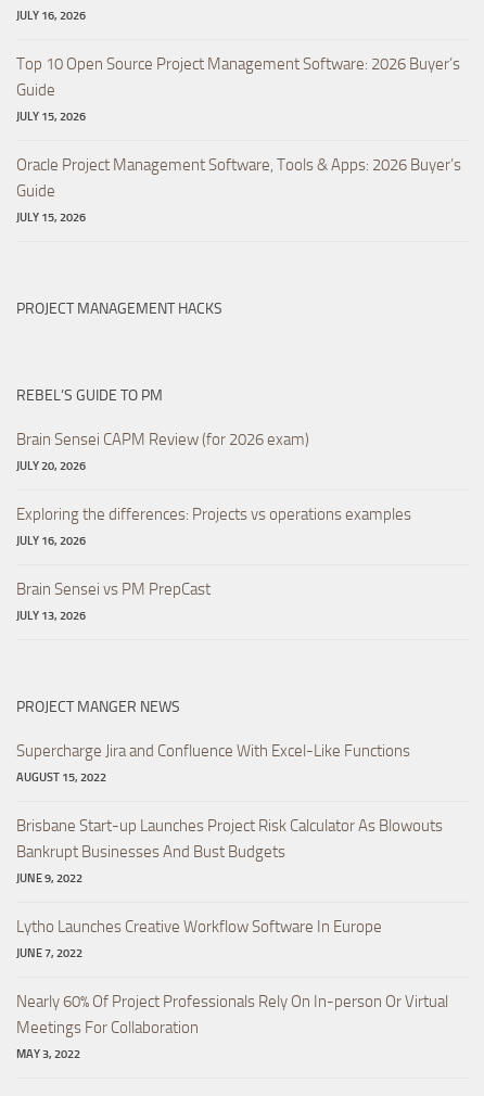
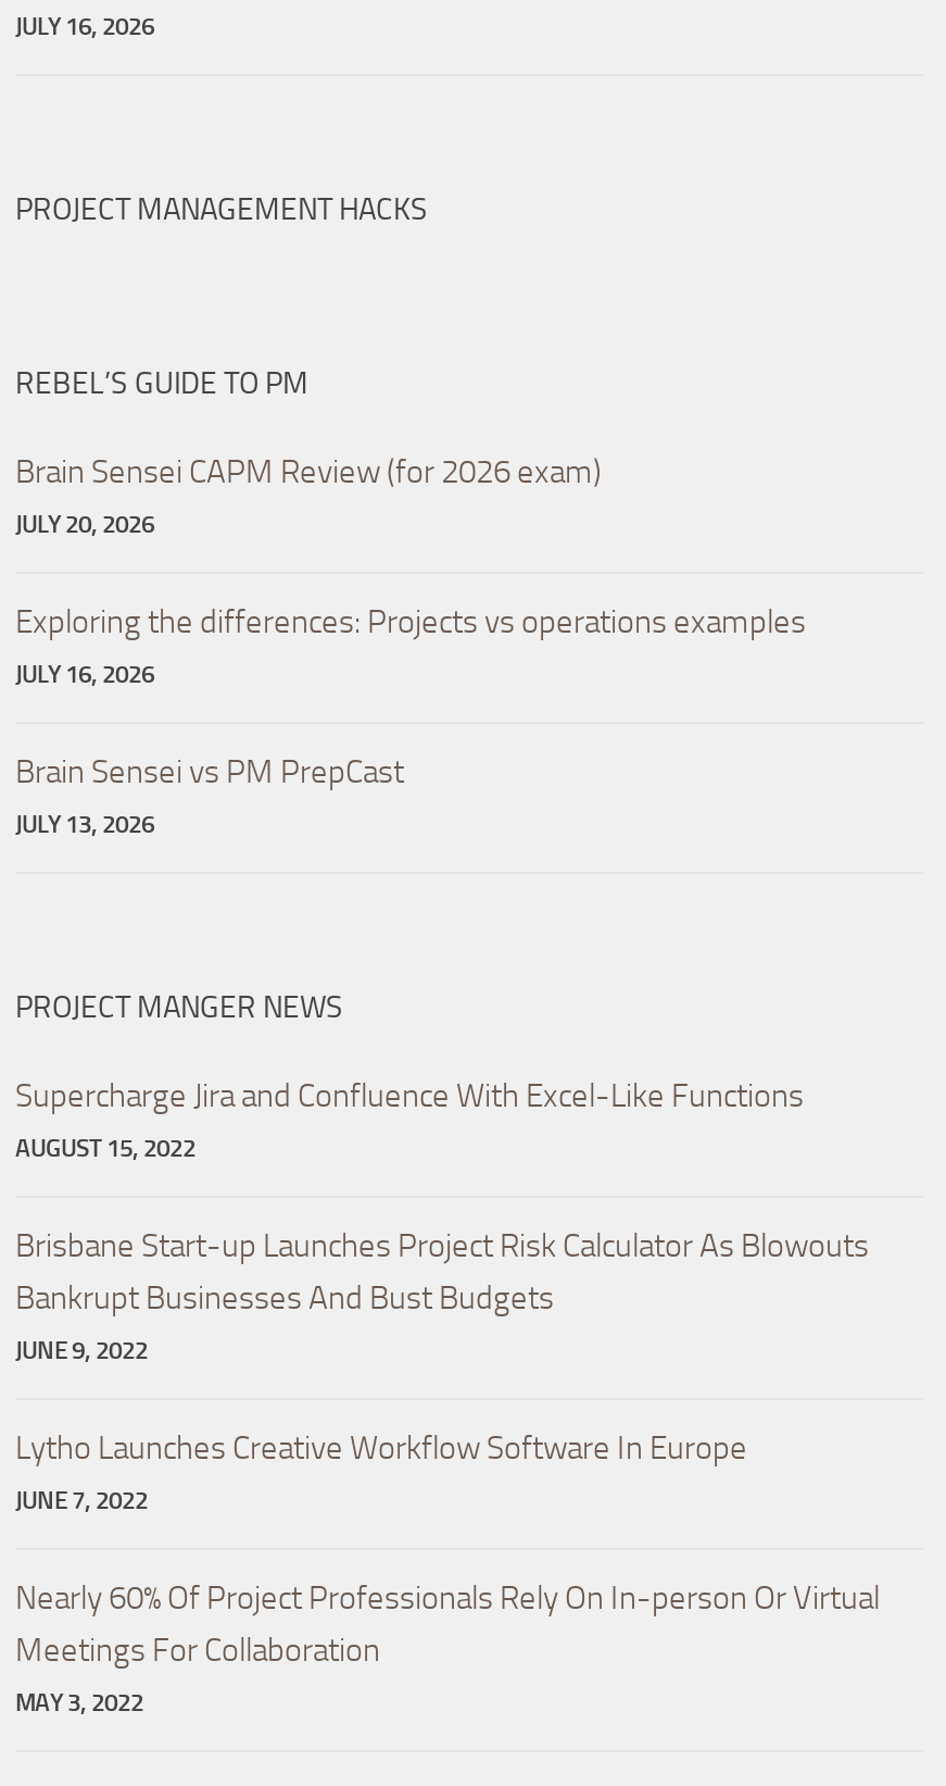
- Top 10 Open Source Project Management Software: 2026 Buyer’s
- Guide
- JULY 15, 2026
- Oracle Project Management Software, Tools & Apps: 2026 Buyer’s
- Guide
- JULY 15, 2026
